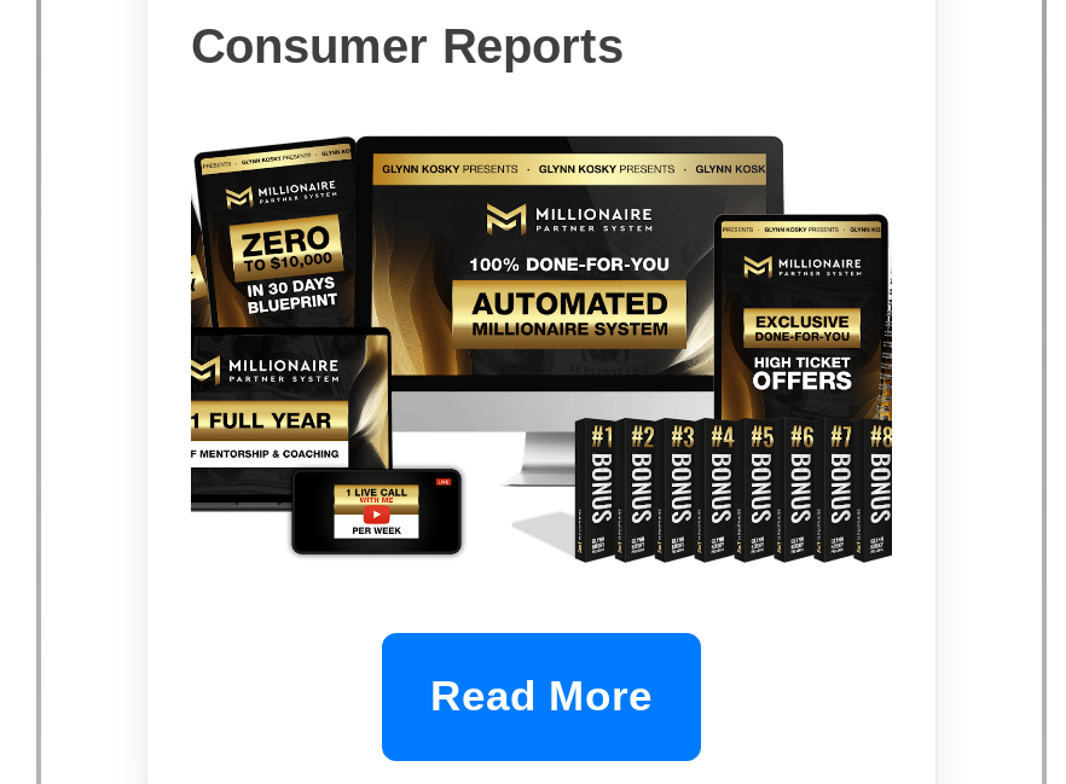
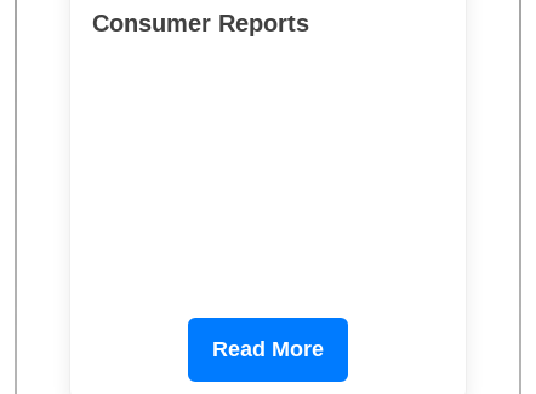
- [image]
